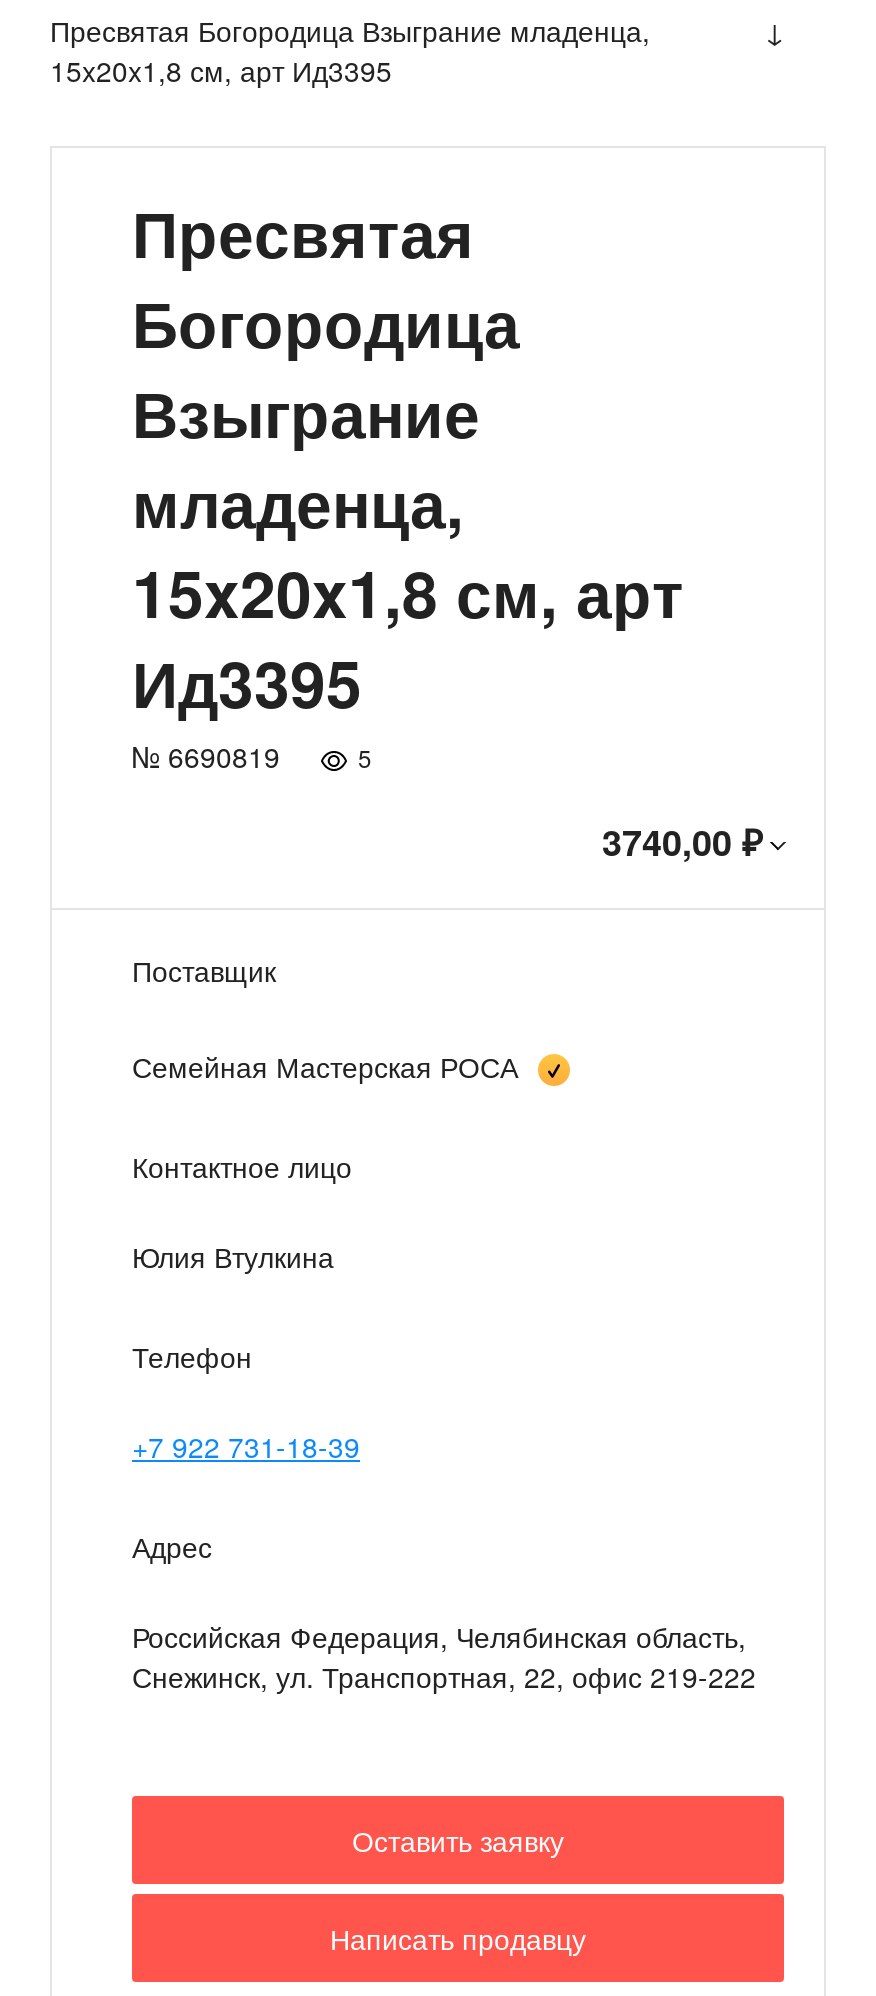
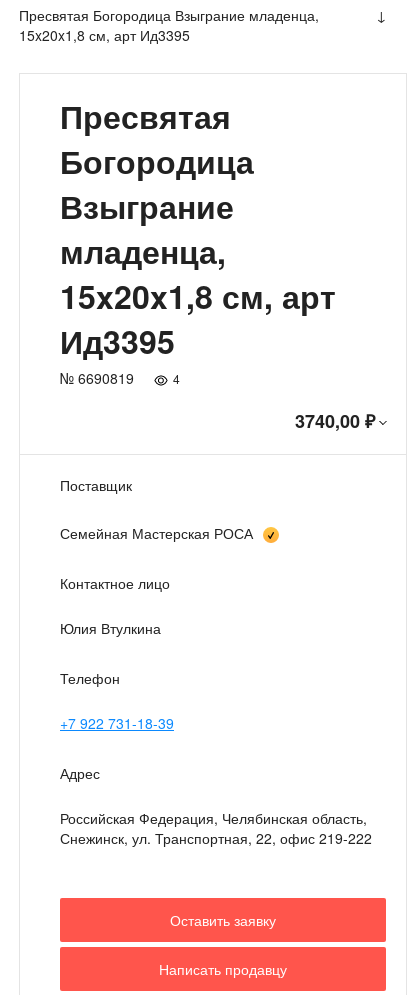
- 5
+ 4
